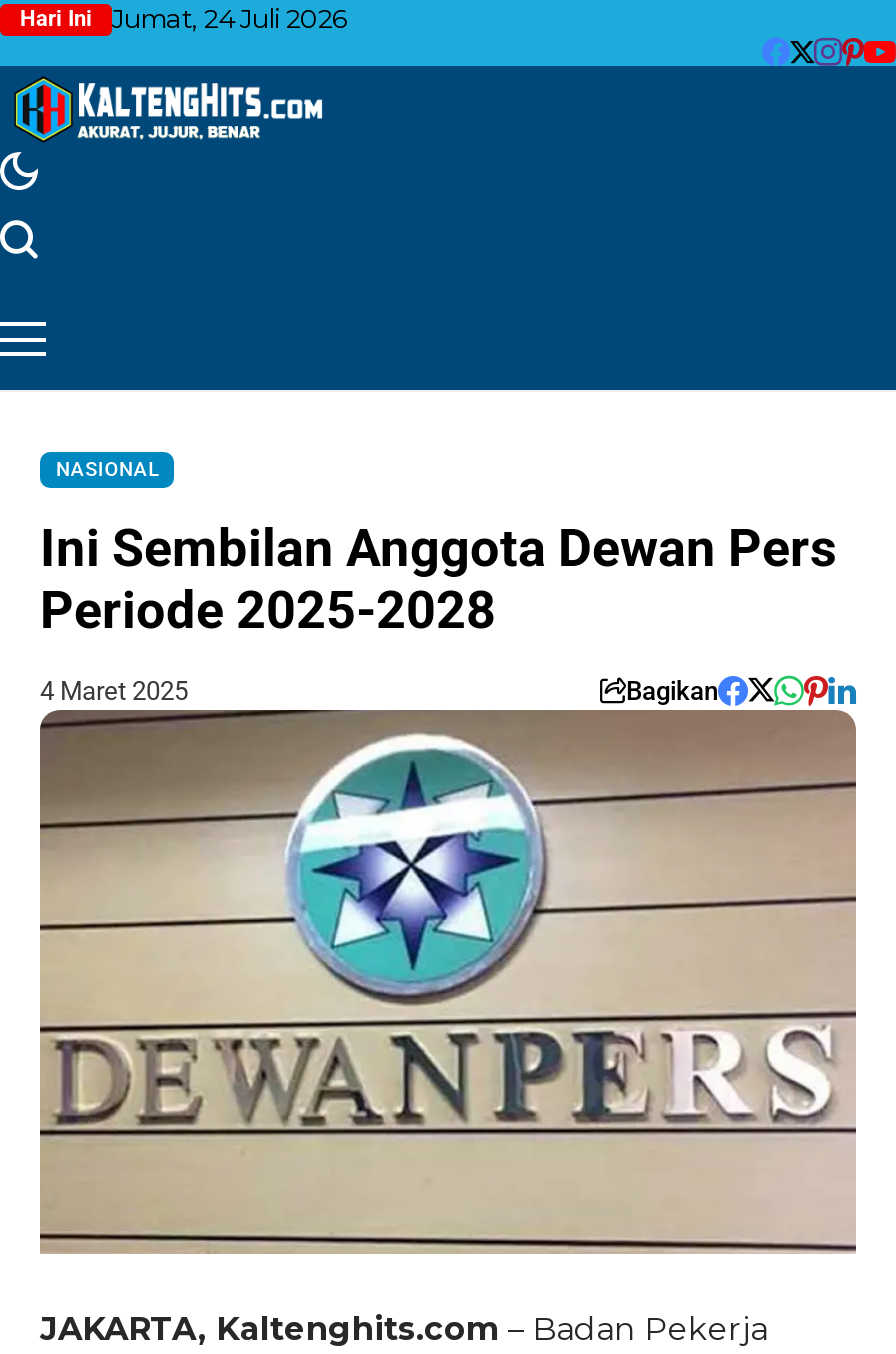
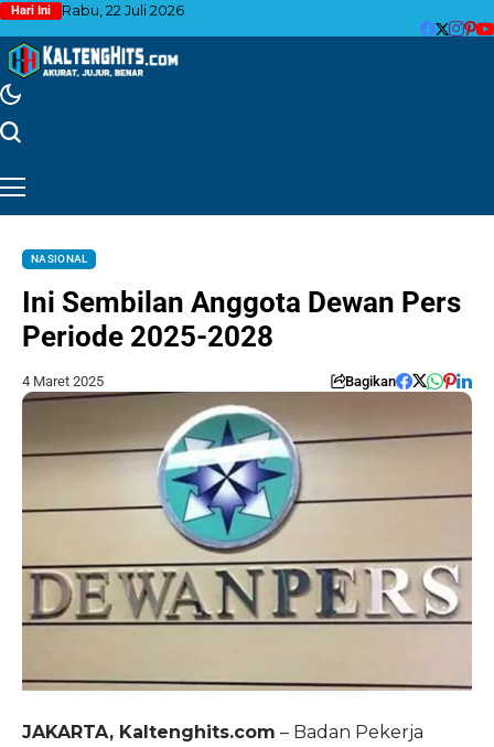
- Hari Ini Jumat, 24 Juli 2026
+ Hari Ini Rabu, 22 Juli 2026
